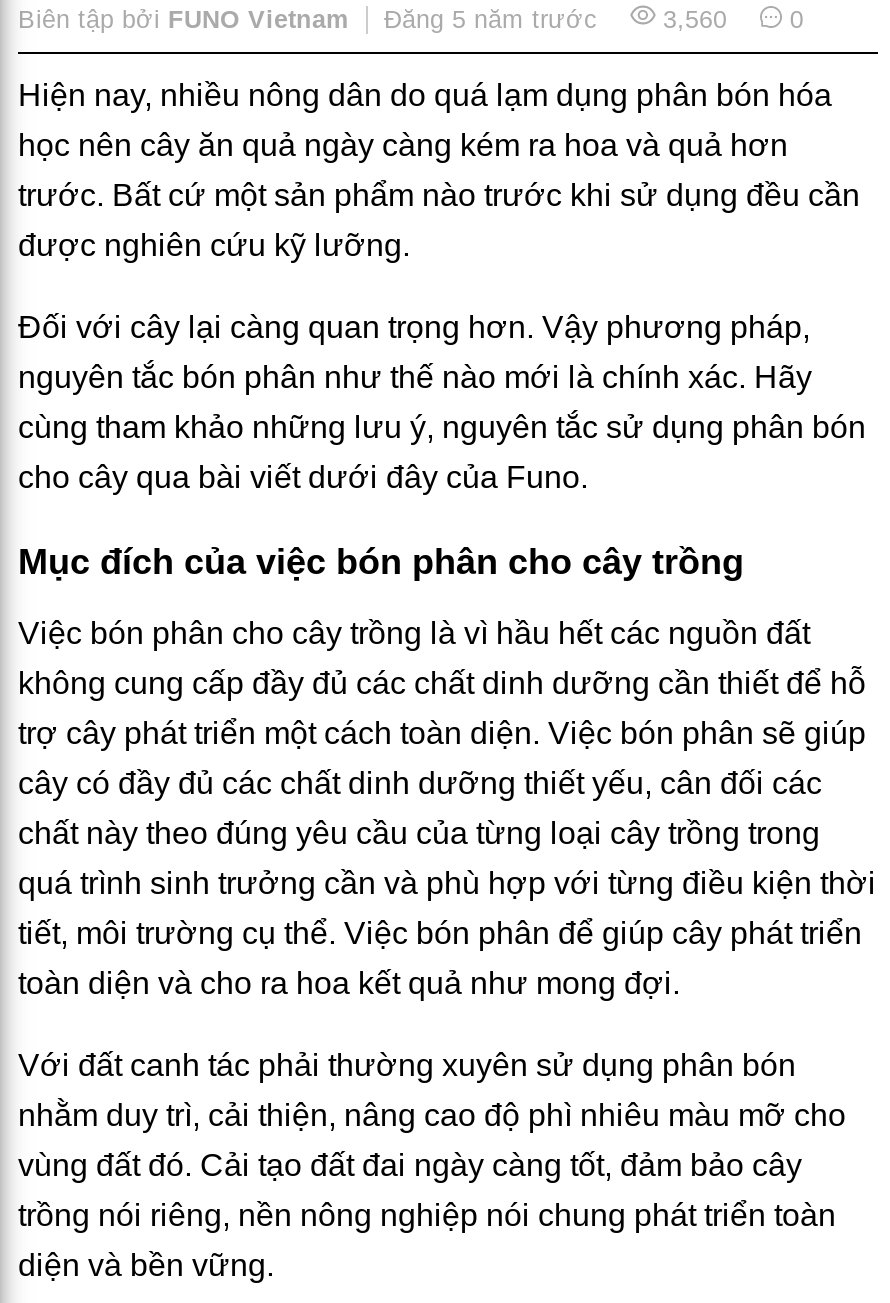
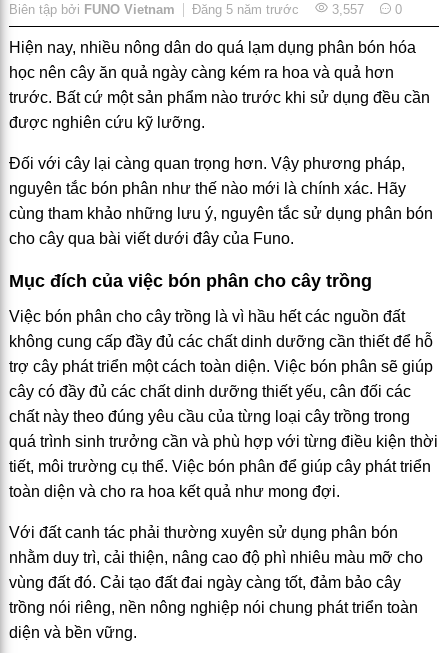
- 3,560
+ 3,557
